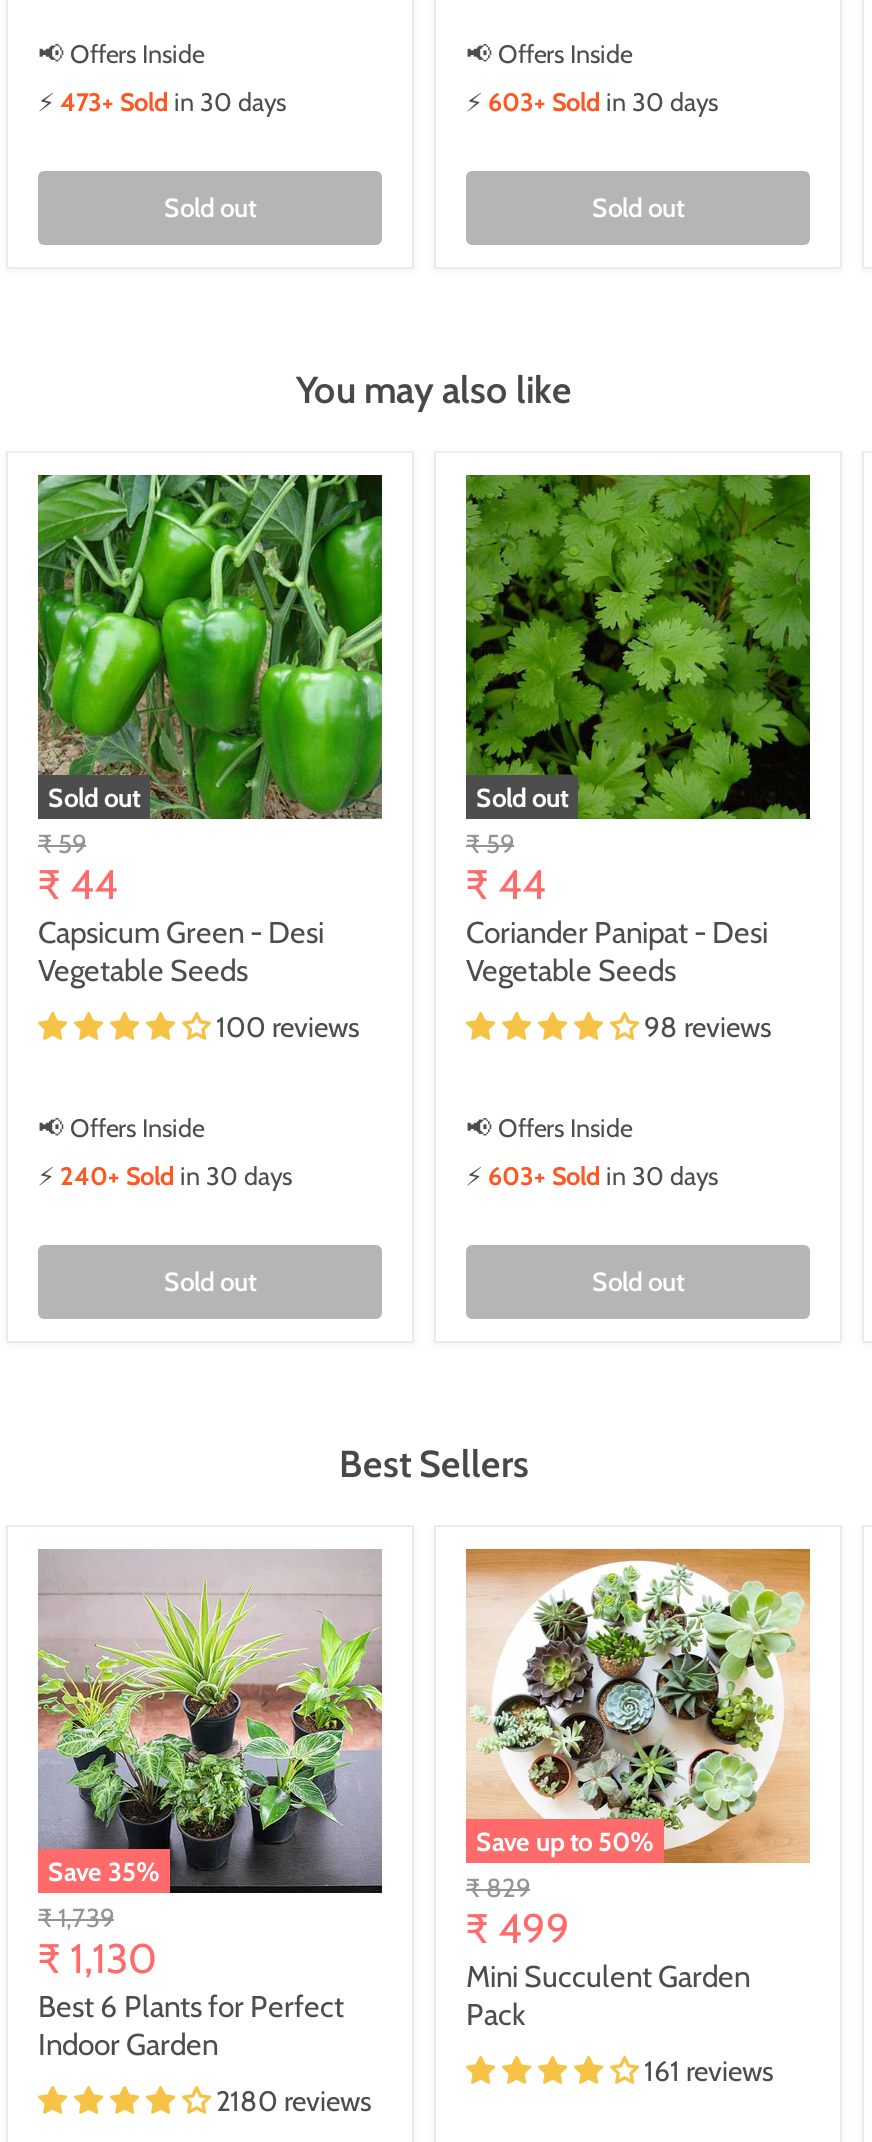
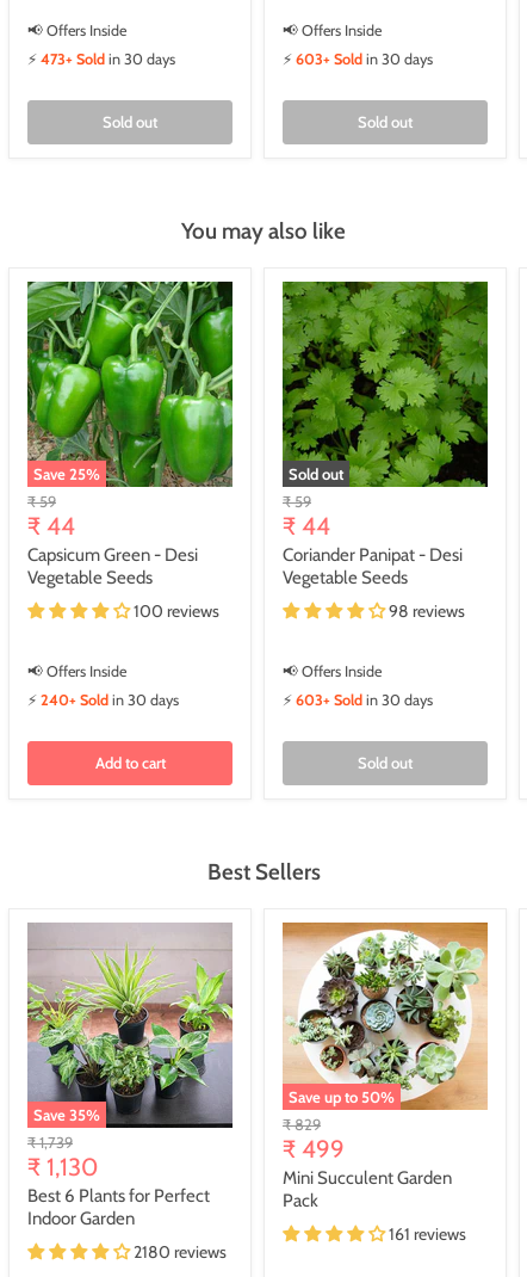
- Sold out
+ Save 25%

- Sold out
+ Add to cart
